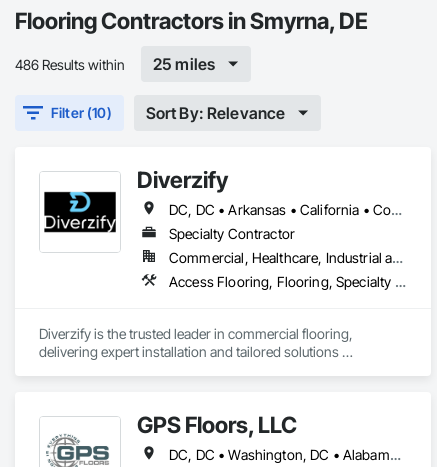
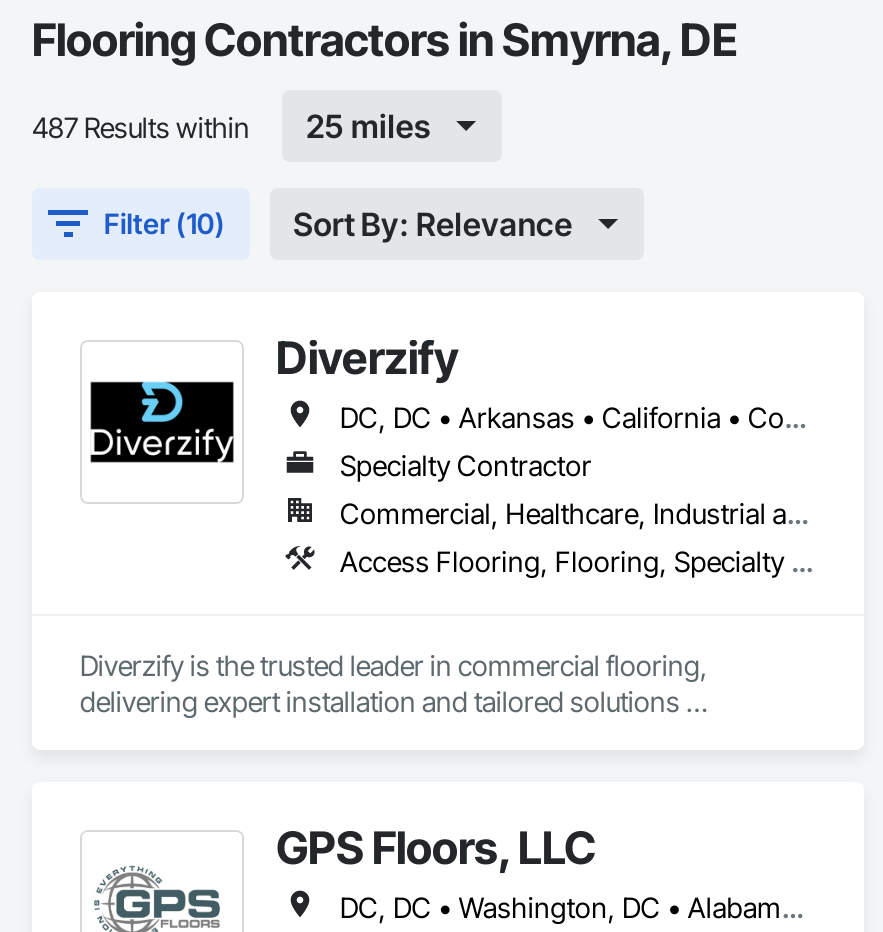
- 486 Results within
+ 487 Results within
